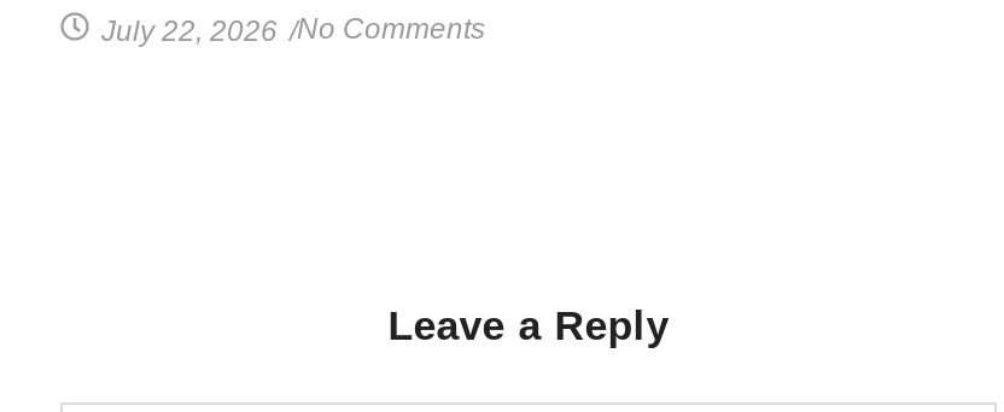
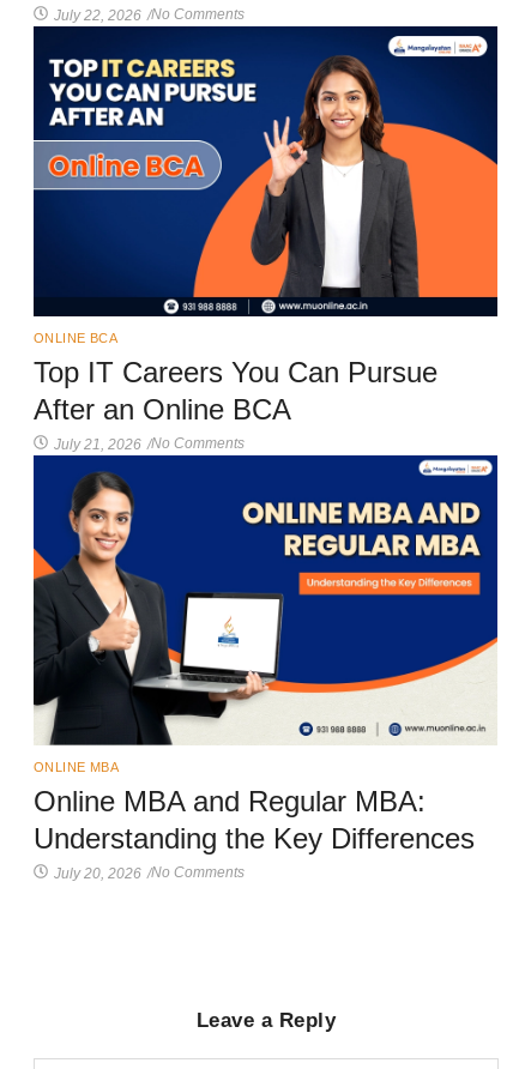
+ [image]
+ ONLINE BCA
+ Top IT Careers You Can Pursue
+ After an Online BCA
+ July 21, 2026 / No Comments

+ [image]
+ ONLINE MBA
+ Online MBA and Regular MBA:
+ Understanding the Key Differences
+ July 20, 2026 / No Comments
